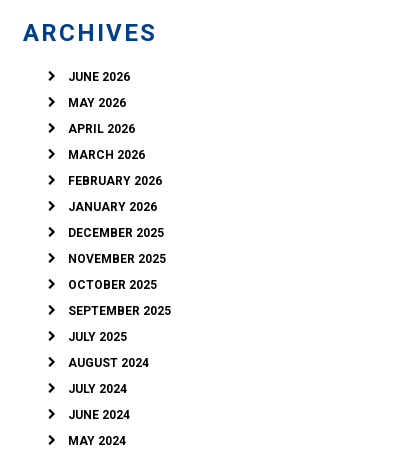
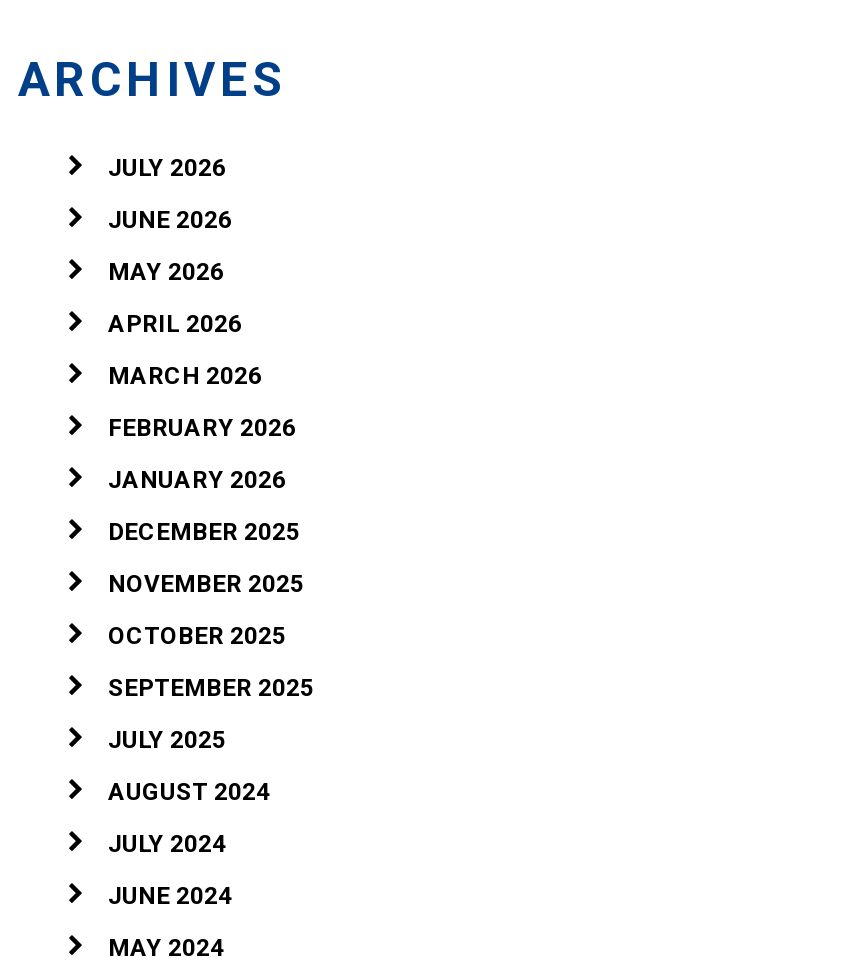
+ JULY 2026
